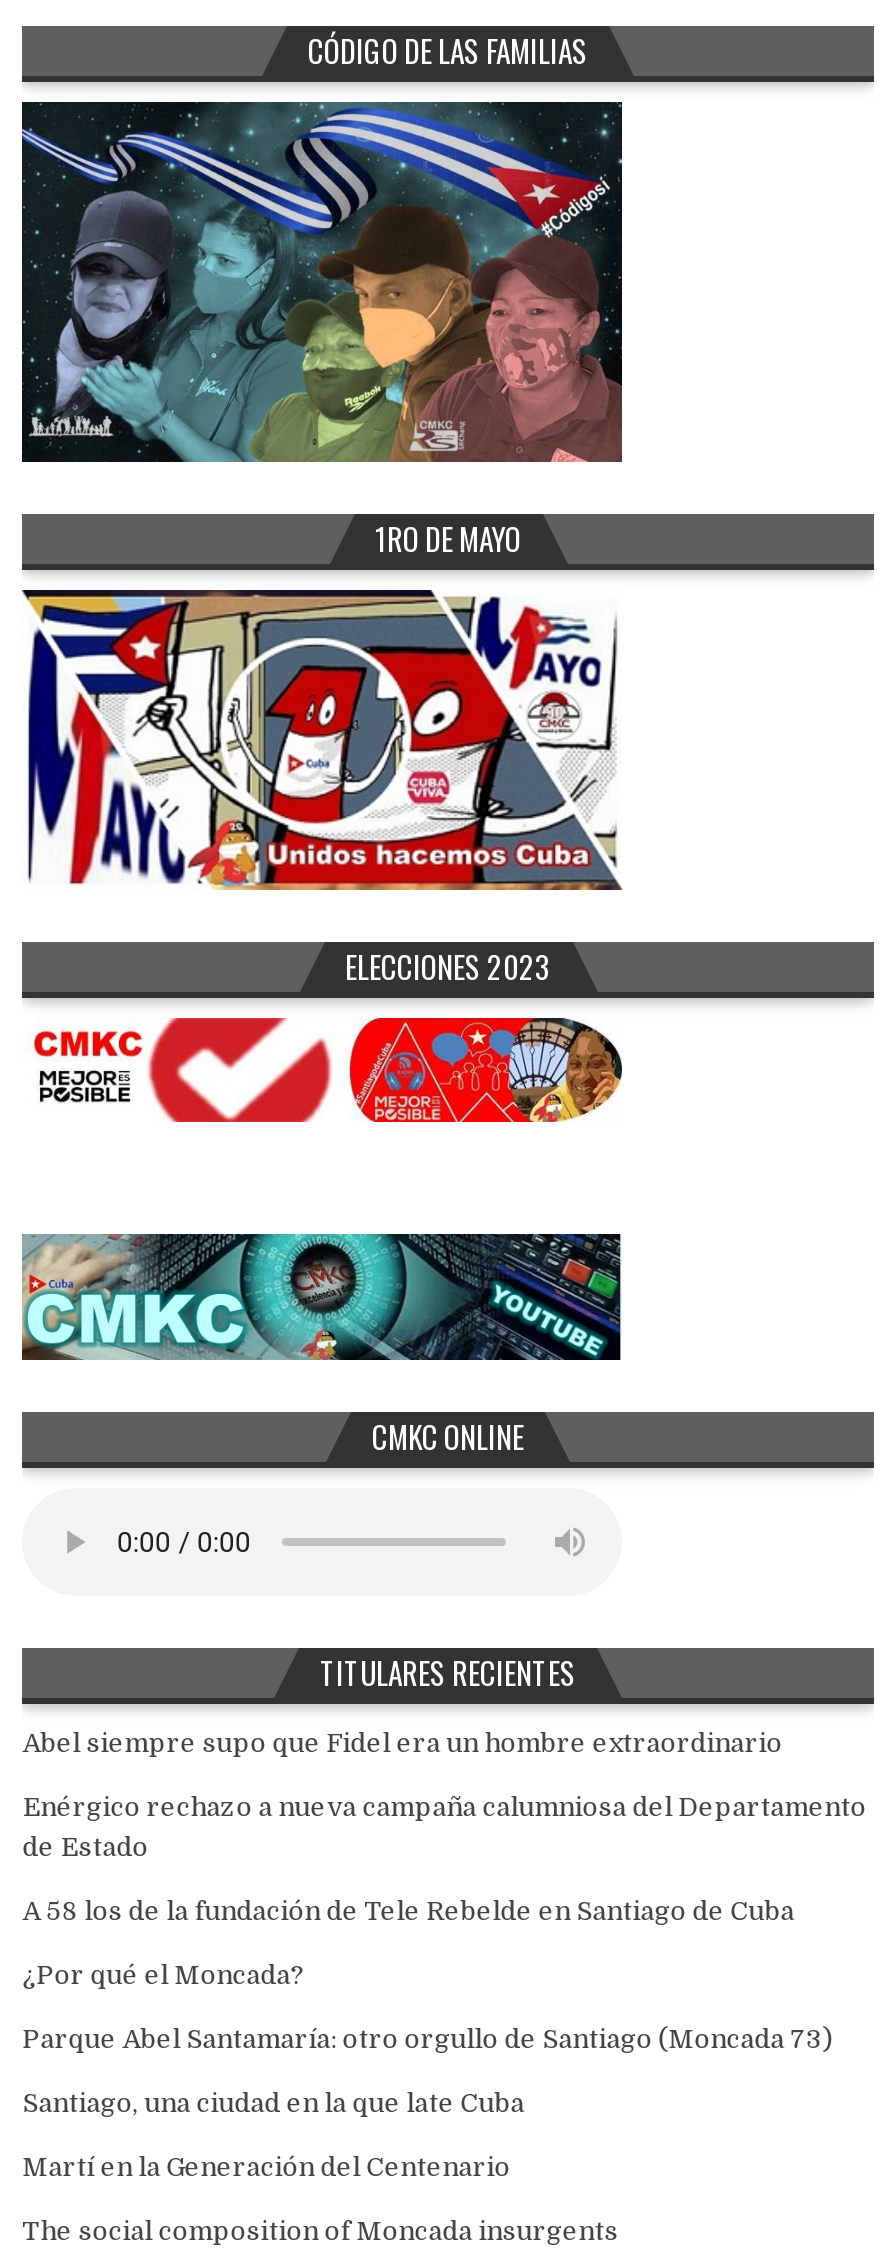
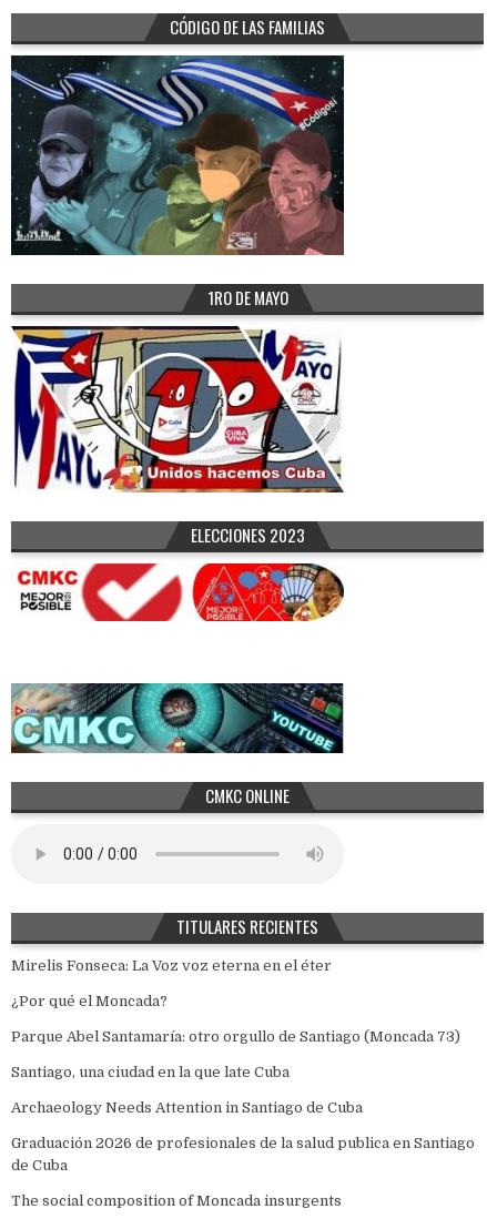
- Abel siempre supo que Fidel era un hombre extraordinario
- Enérgico rechazo a nueva campaña calumniosa del Departamento
- de Estado
- A 58 los de la fundación de Tele Rebelde en Santiago de Cuba
+ Mirelis Fonseca: La Voz voz eterna en el éter

moved up: ¿Por qué el Moncada? | Parque Abel Santamaría: otro orgullo de Santiago (Moncada 73) | Santiago, una ciudad en la que late Cuba

- Martí en la Generación del Centenario
+ Archaeology Needs Attention in Santiago de Cuba
+ Graduación 2026 de profesionales de la salud publica en Santiago
+ de Cuba
